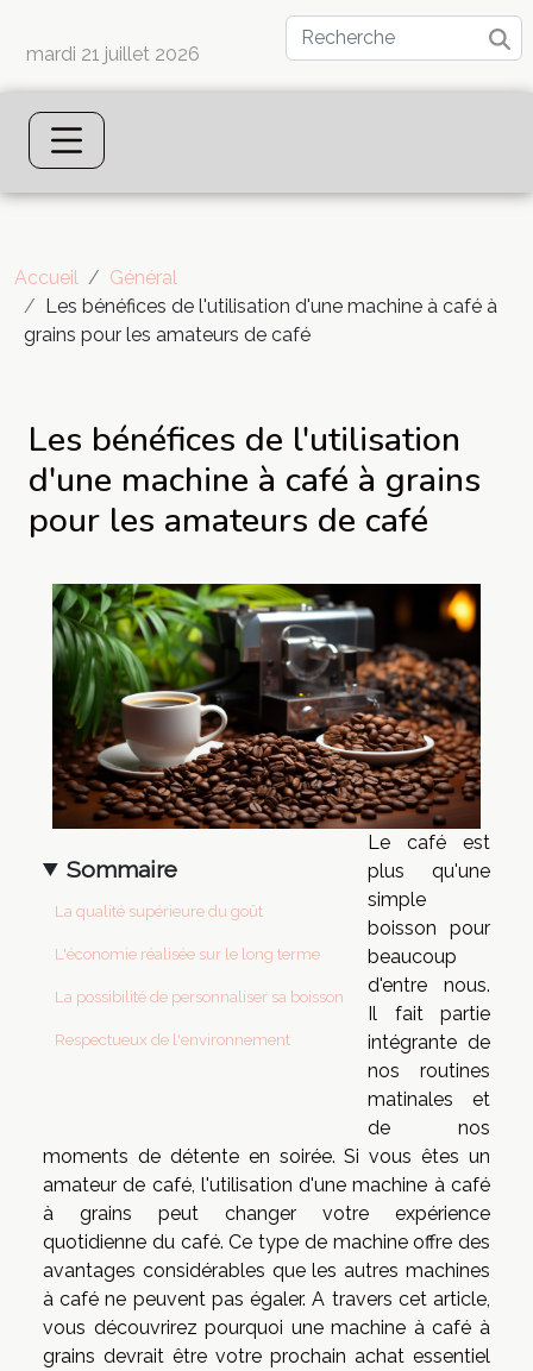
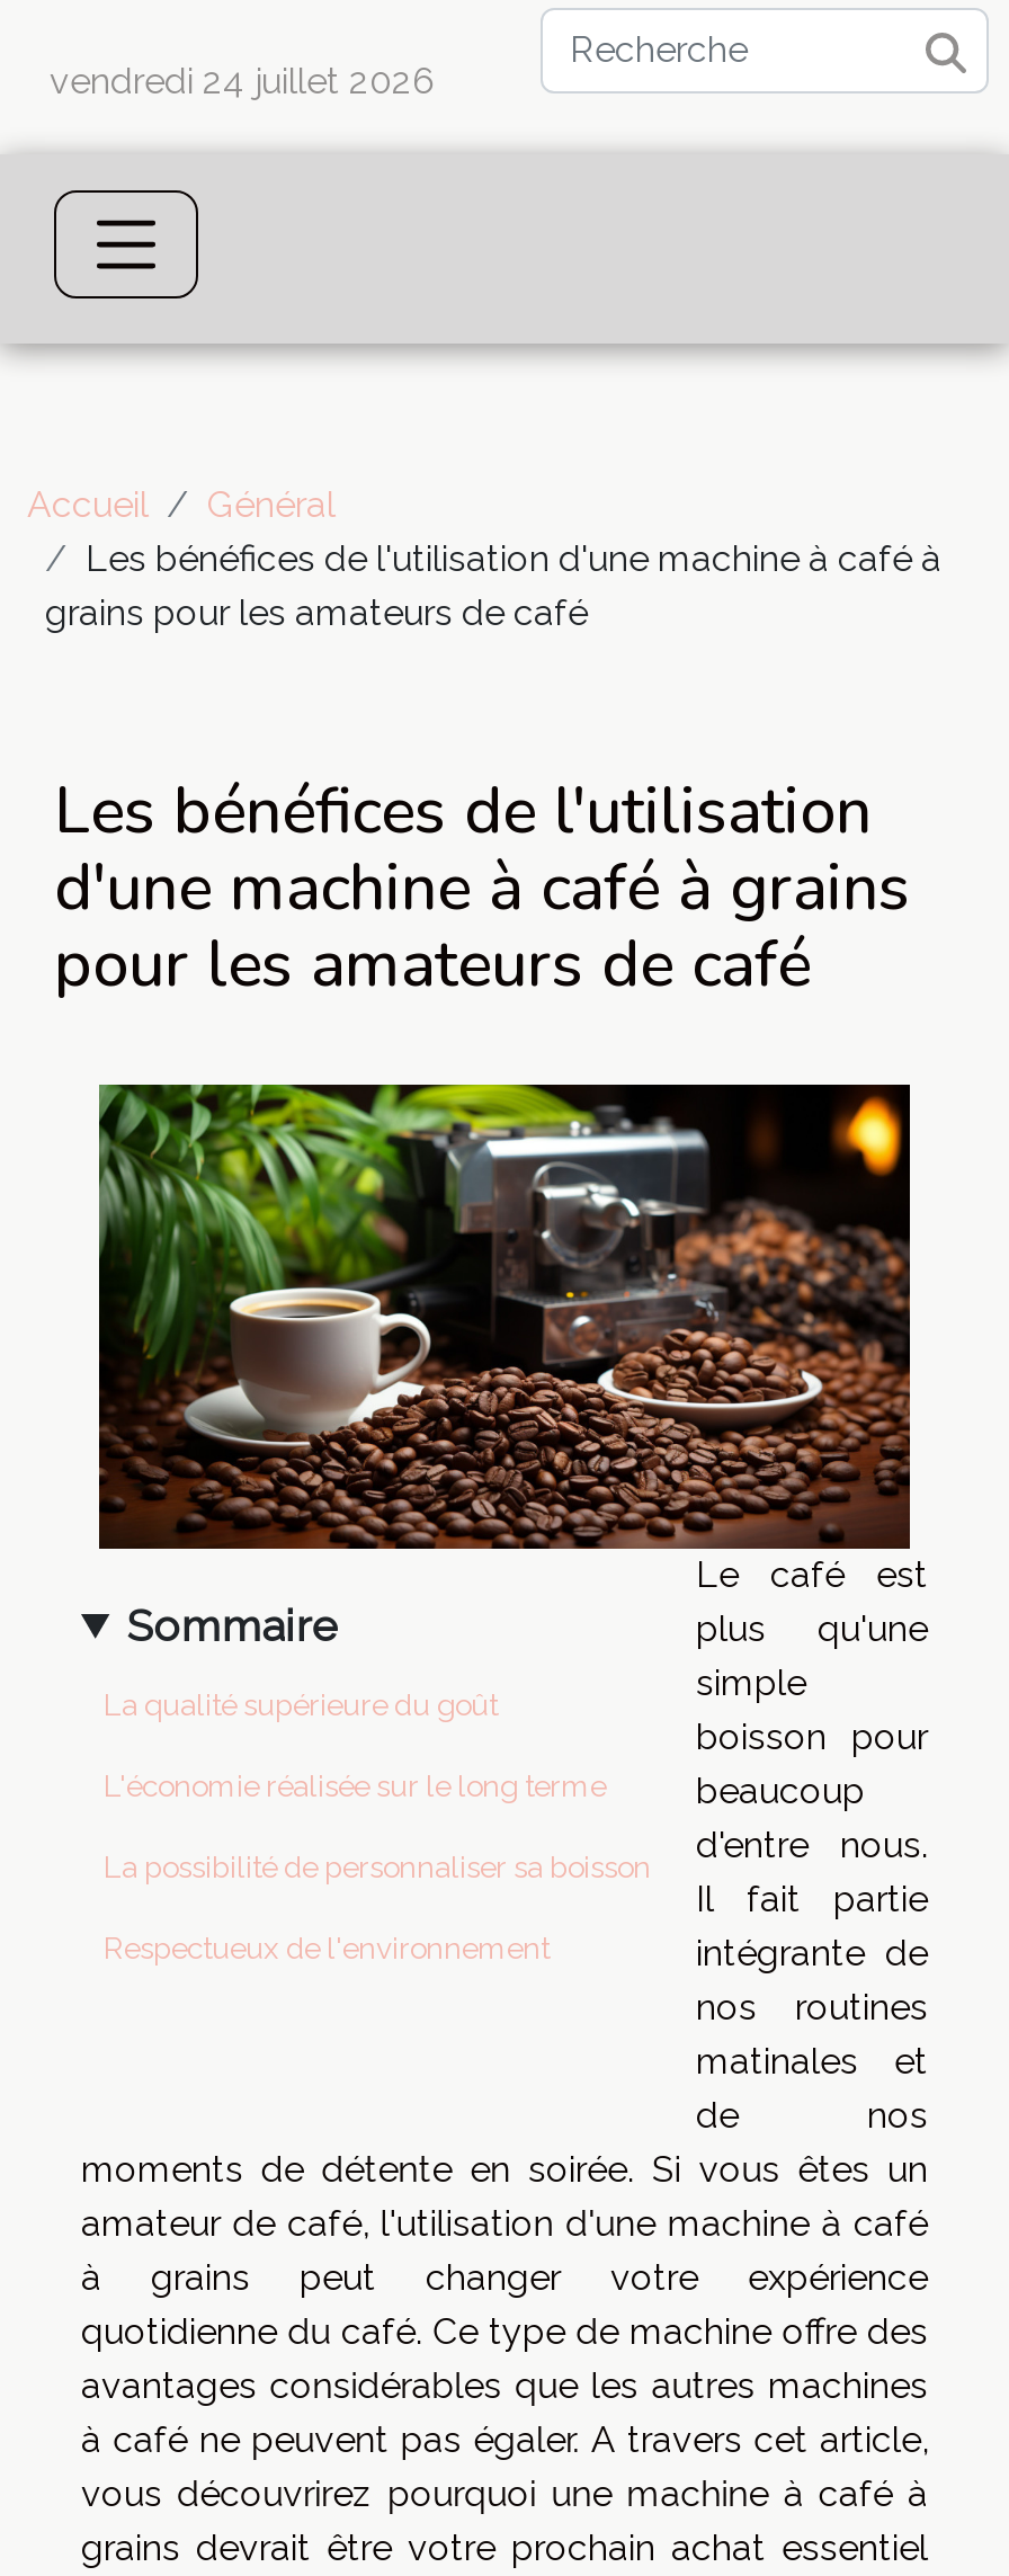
- mardi 21 juillet 2026
+ vendredi 24 juillet 2026
